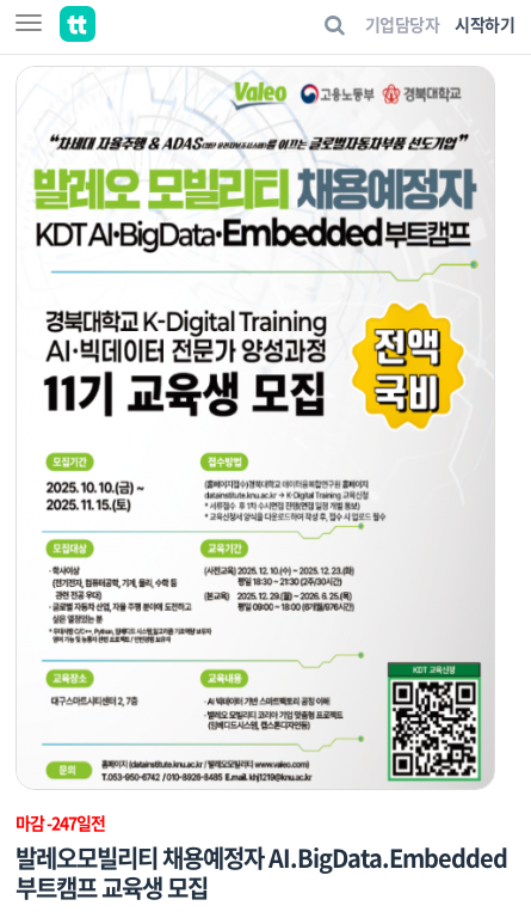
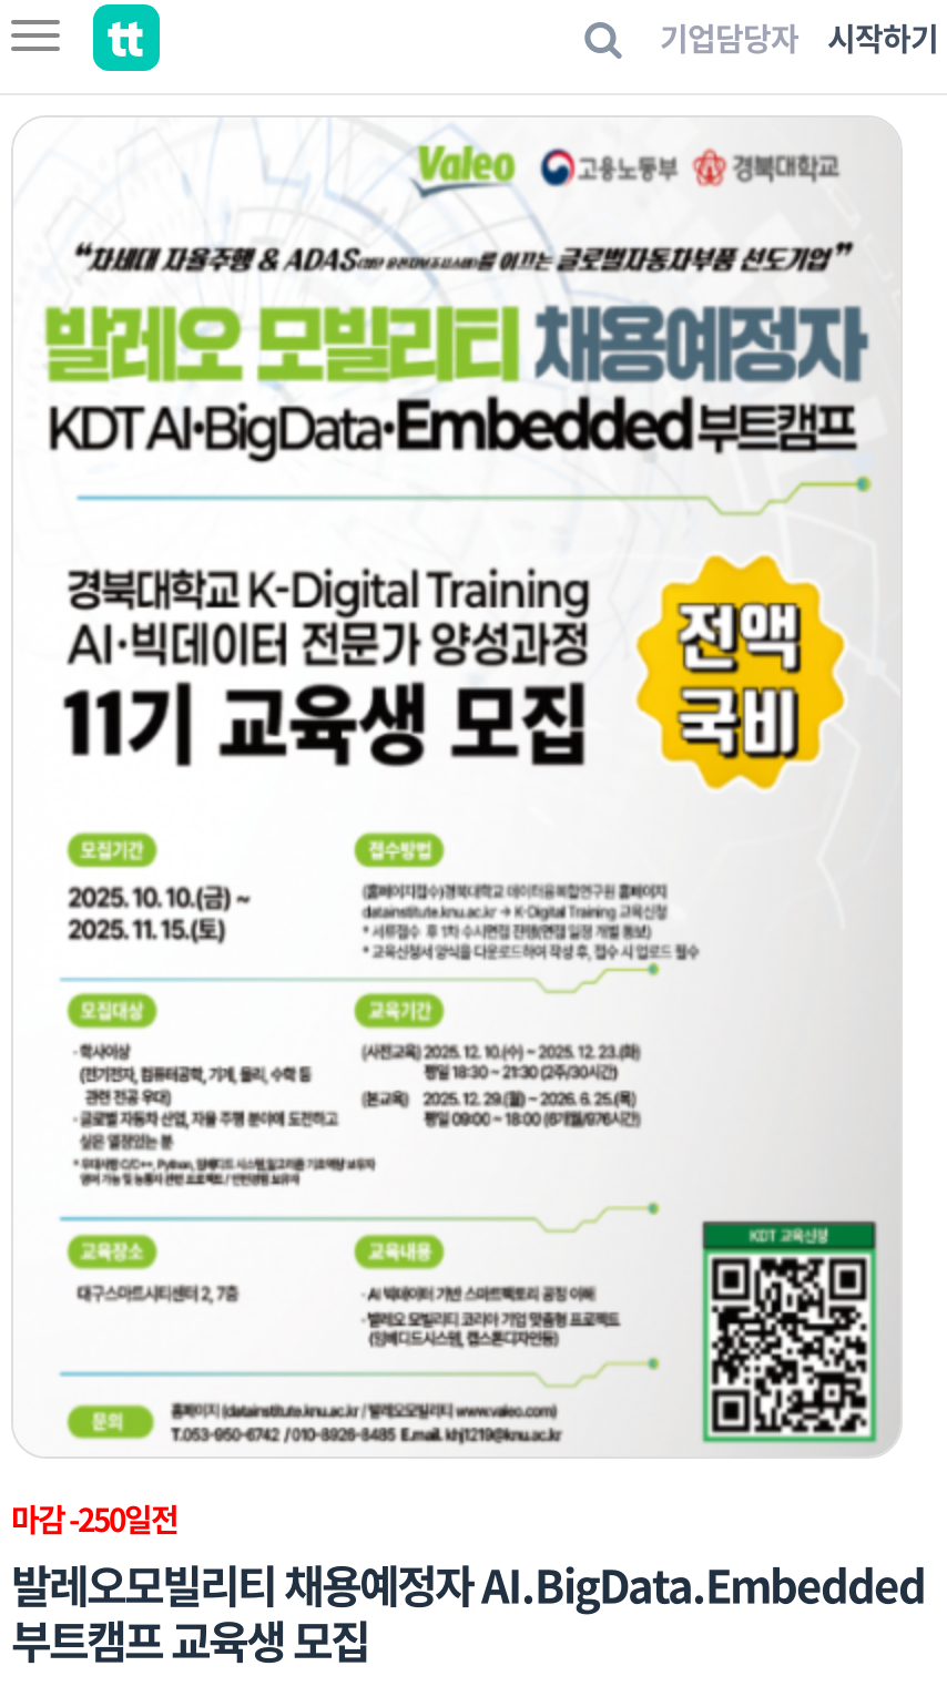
- 마감 -247일전
+ 마감 -250일전
